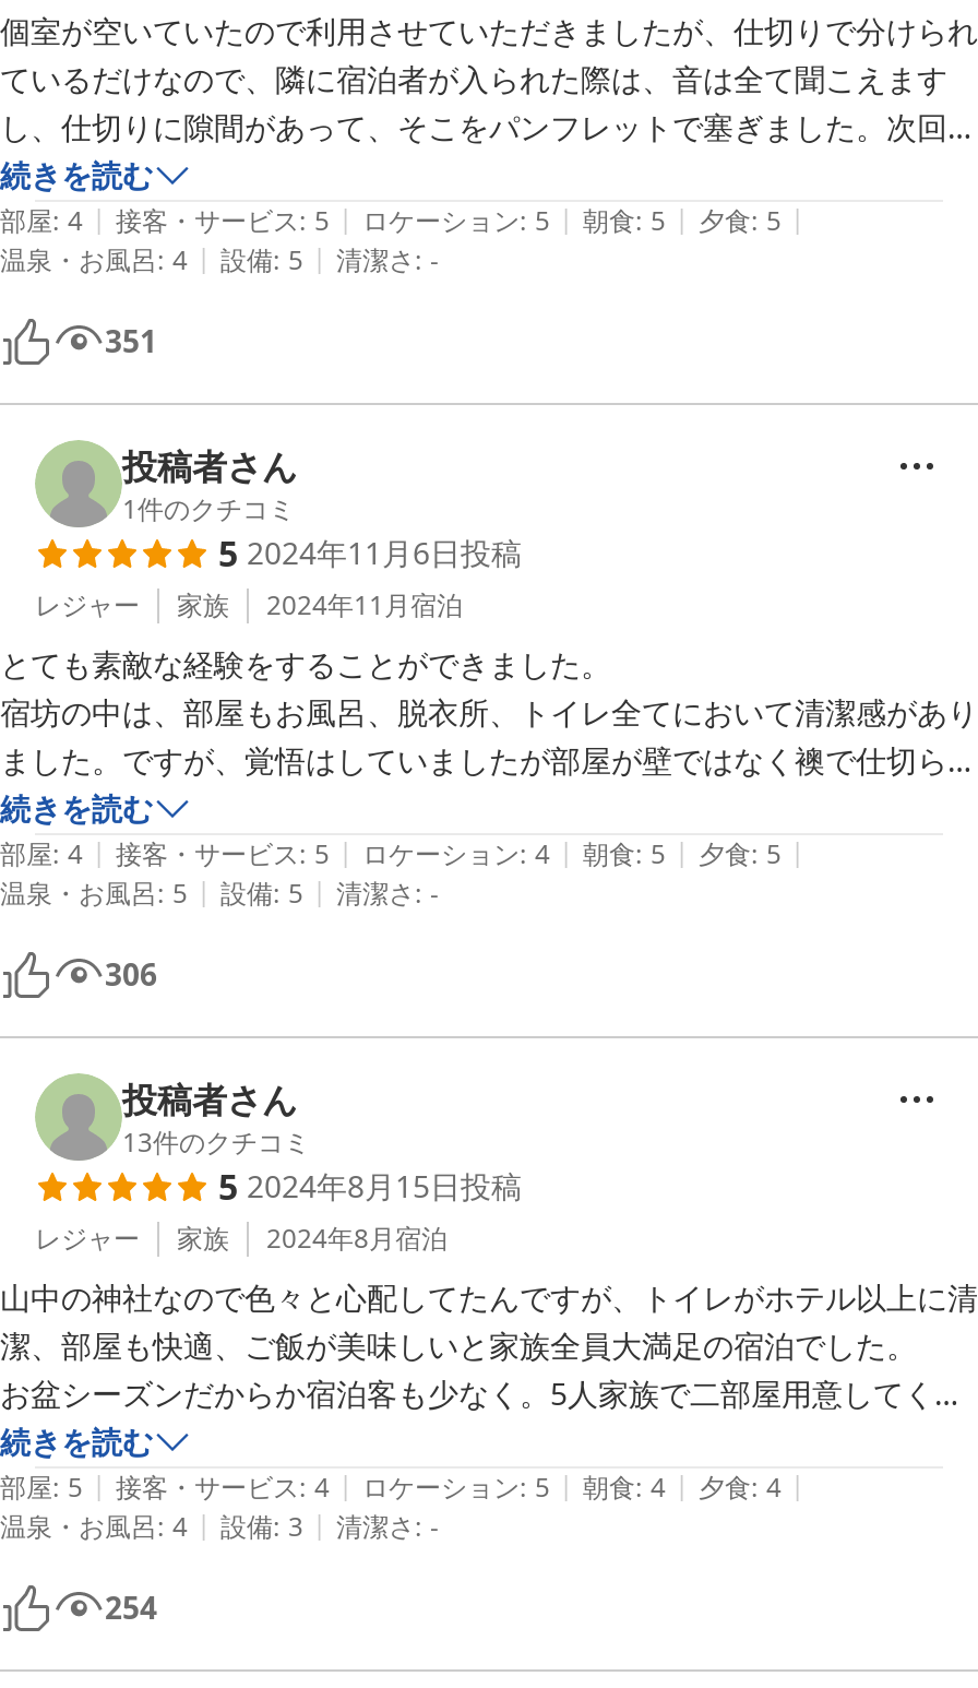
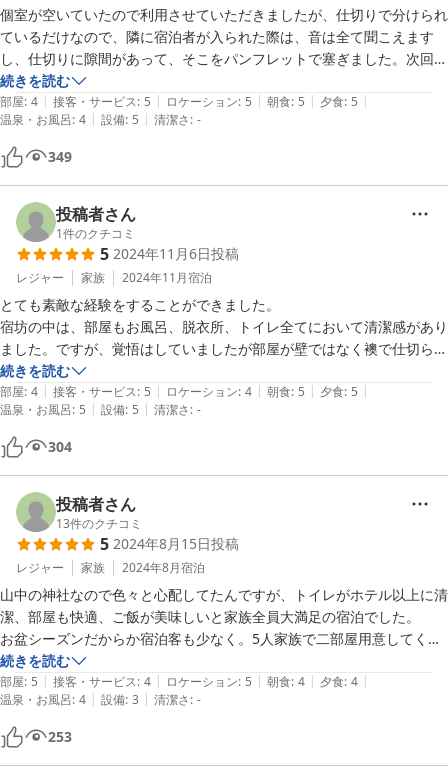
- 351
+ 349

- 306
+ 304

- 254
+ 253
